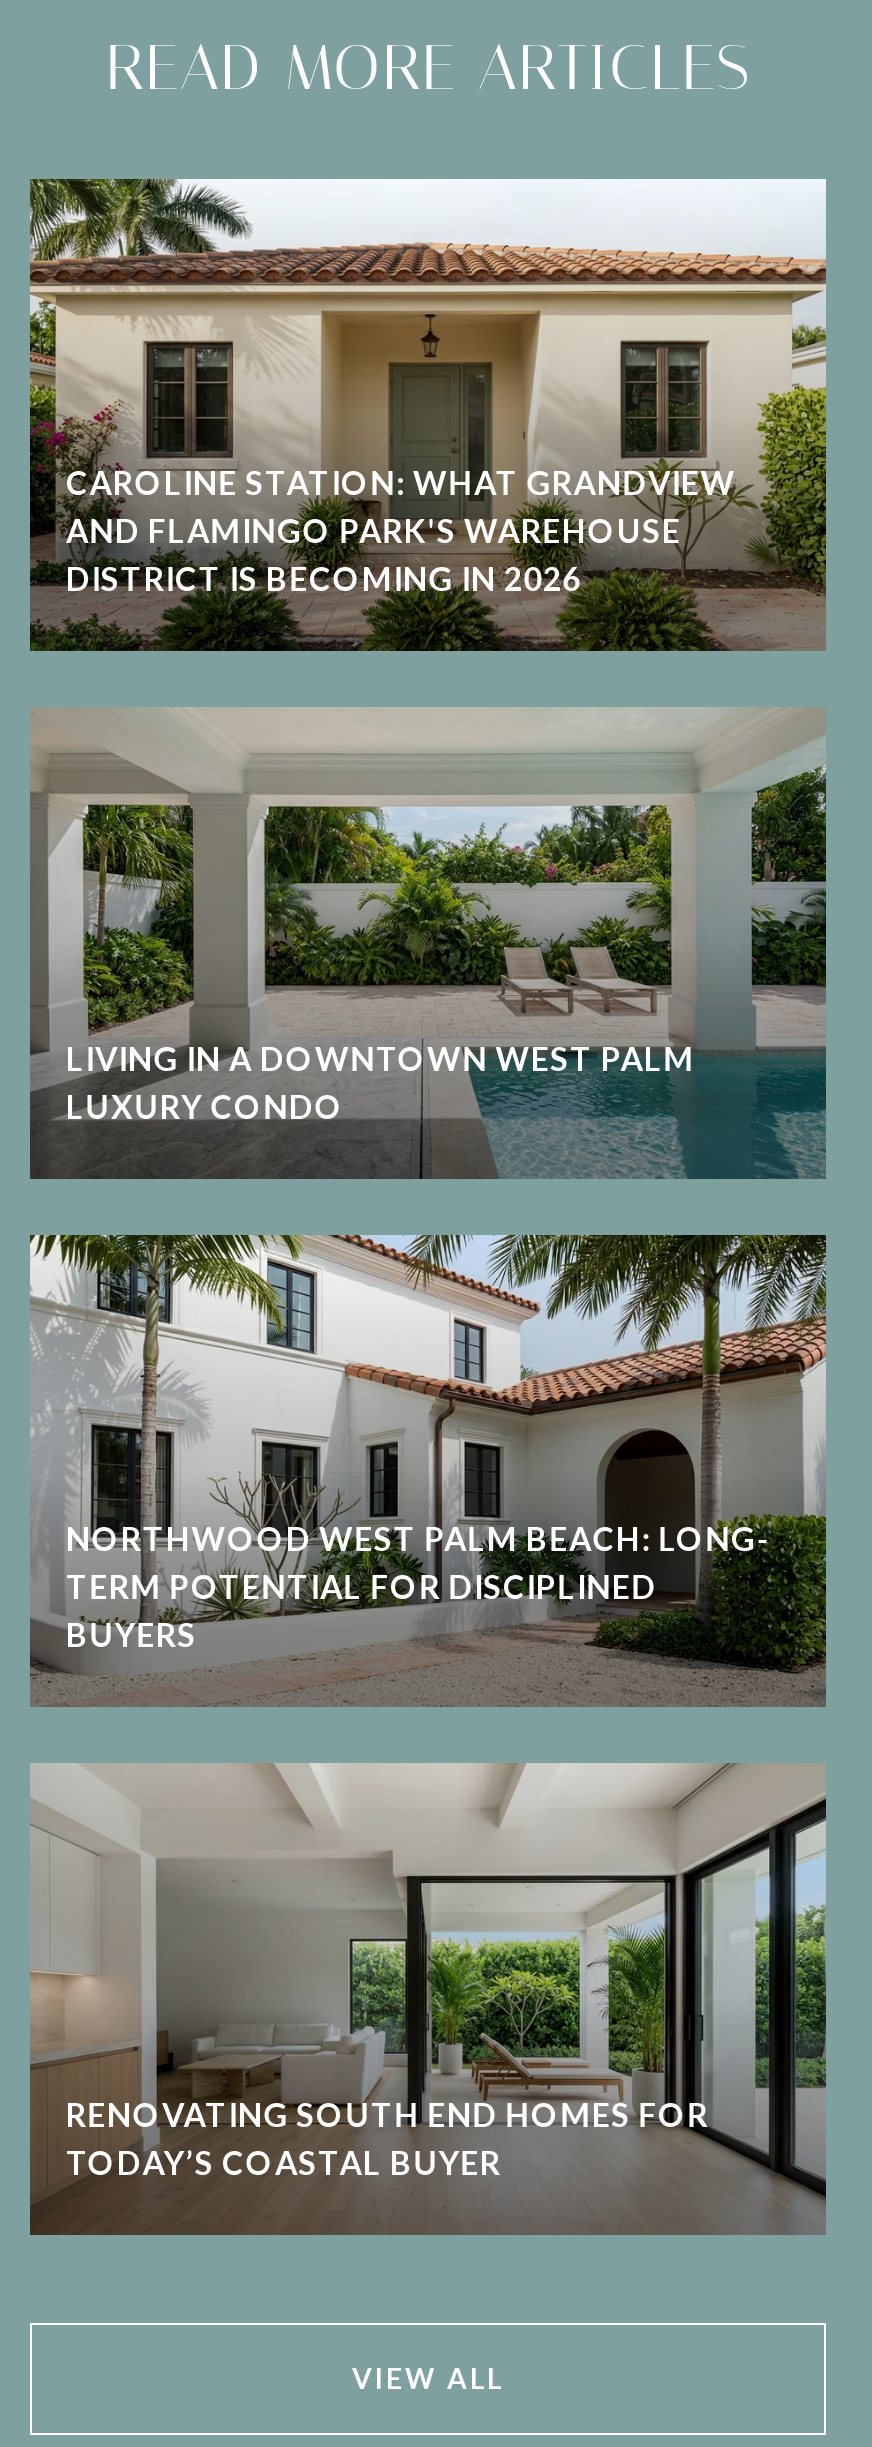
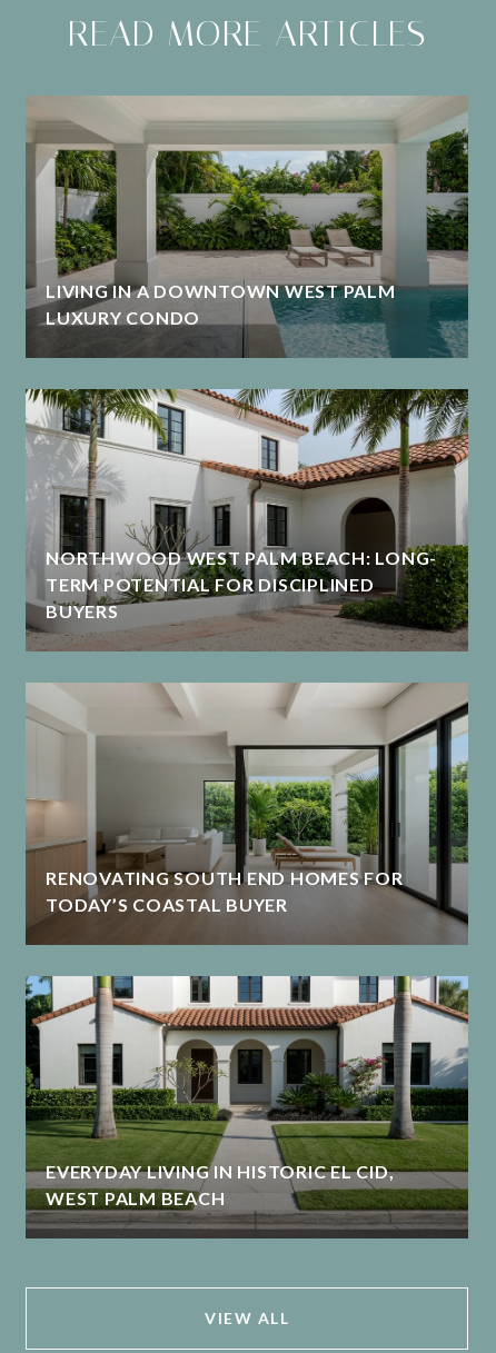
- [image]
- CAROLINE STATION: WHAT GRANDVIEW
- AND FLAMINGO PARK'S WAREHOUSE
- DISTRICT IS BECOMING IN 2026

moved up: [image] | LIVING IN A DOWNTOWN WEST PALM | LUXURY CONDO | NORTHWOOD WEST PALM BEACH: LONG- | TERM POTENTIAL FOR DISCIPLINED | BUYERS | RENOVATING SOUTH END HOMES FOR | TODAY’S COASTAL BUYER

+ [image]
+ EVERYDAY LIVING IN HISTORIC EL CID,
+ WEST PALM BEACH
